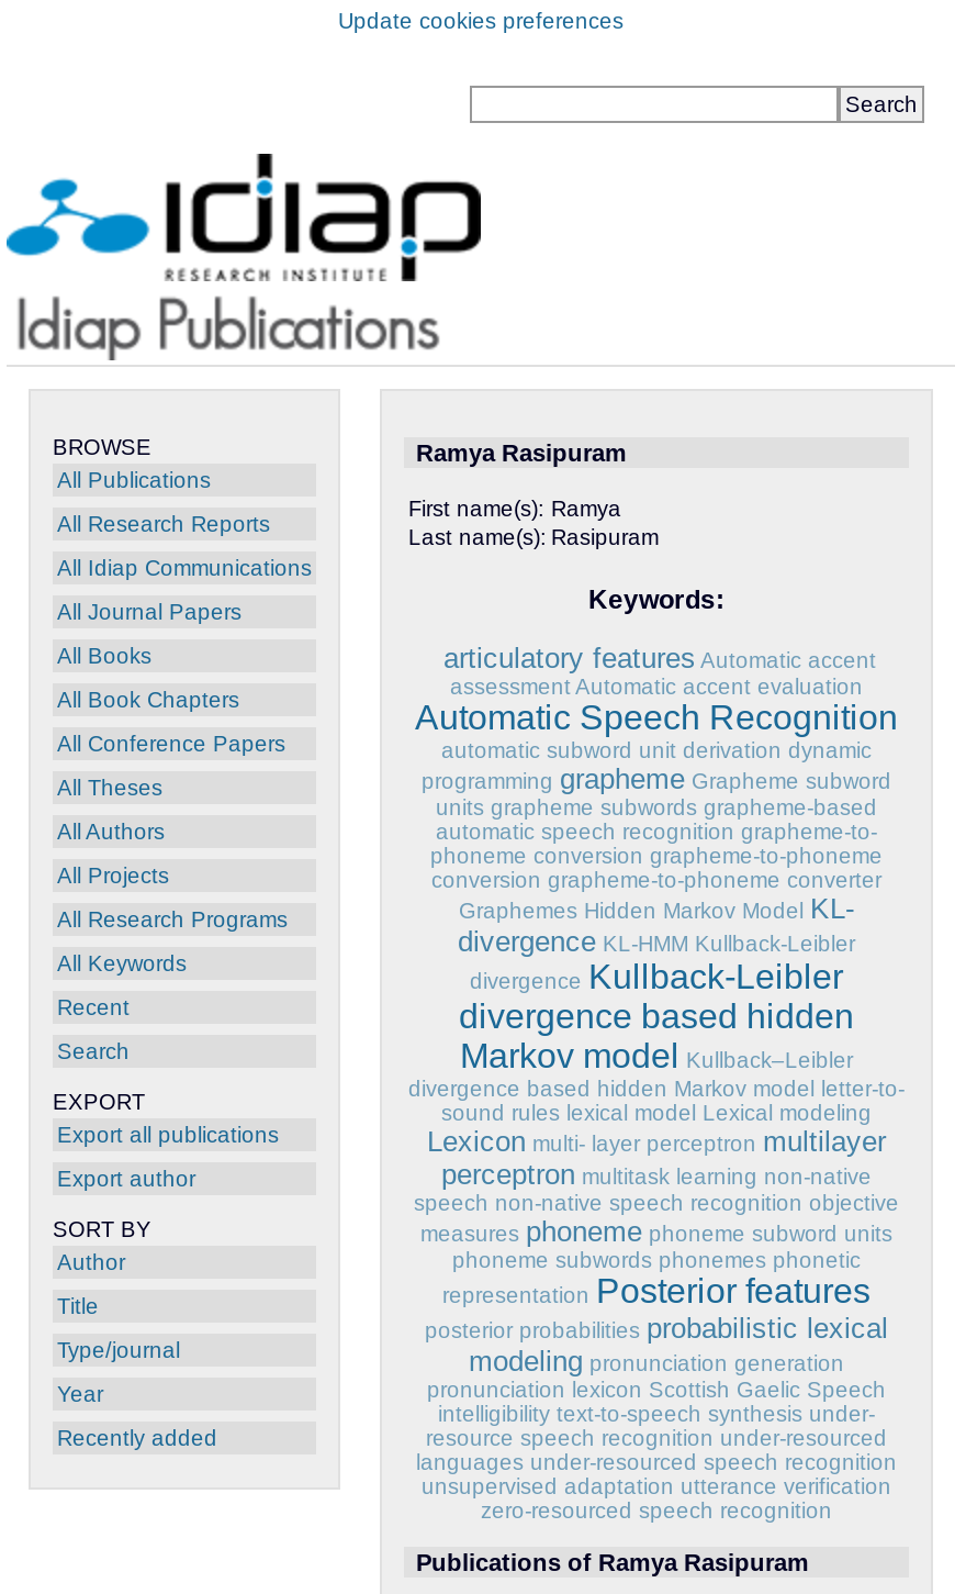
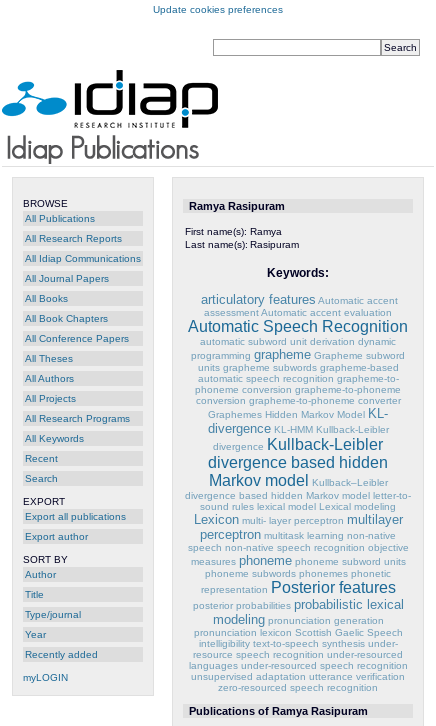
+ myLOGIN
